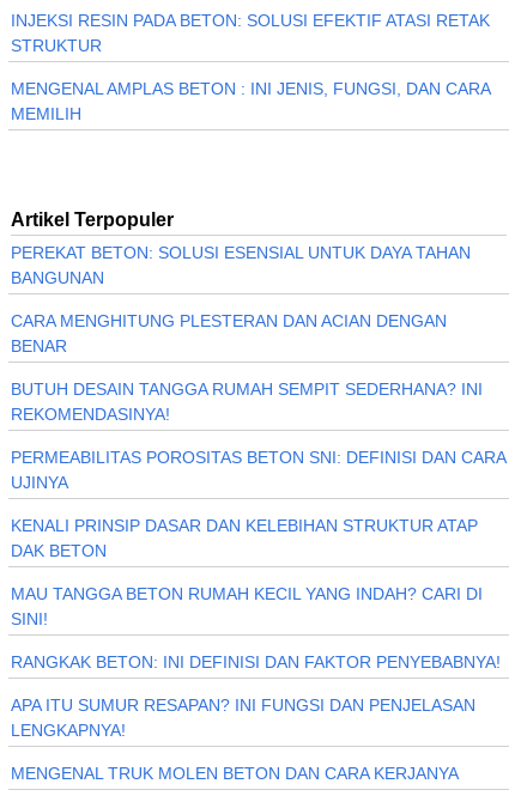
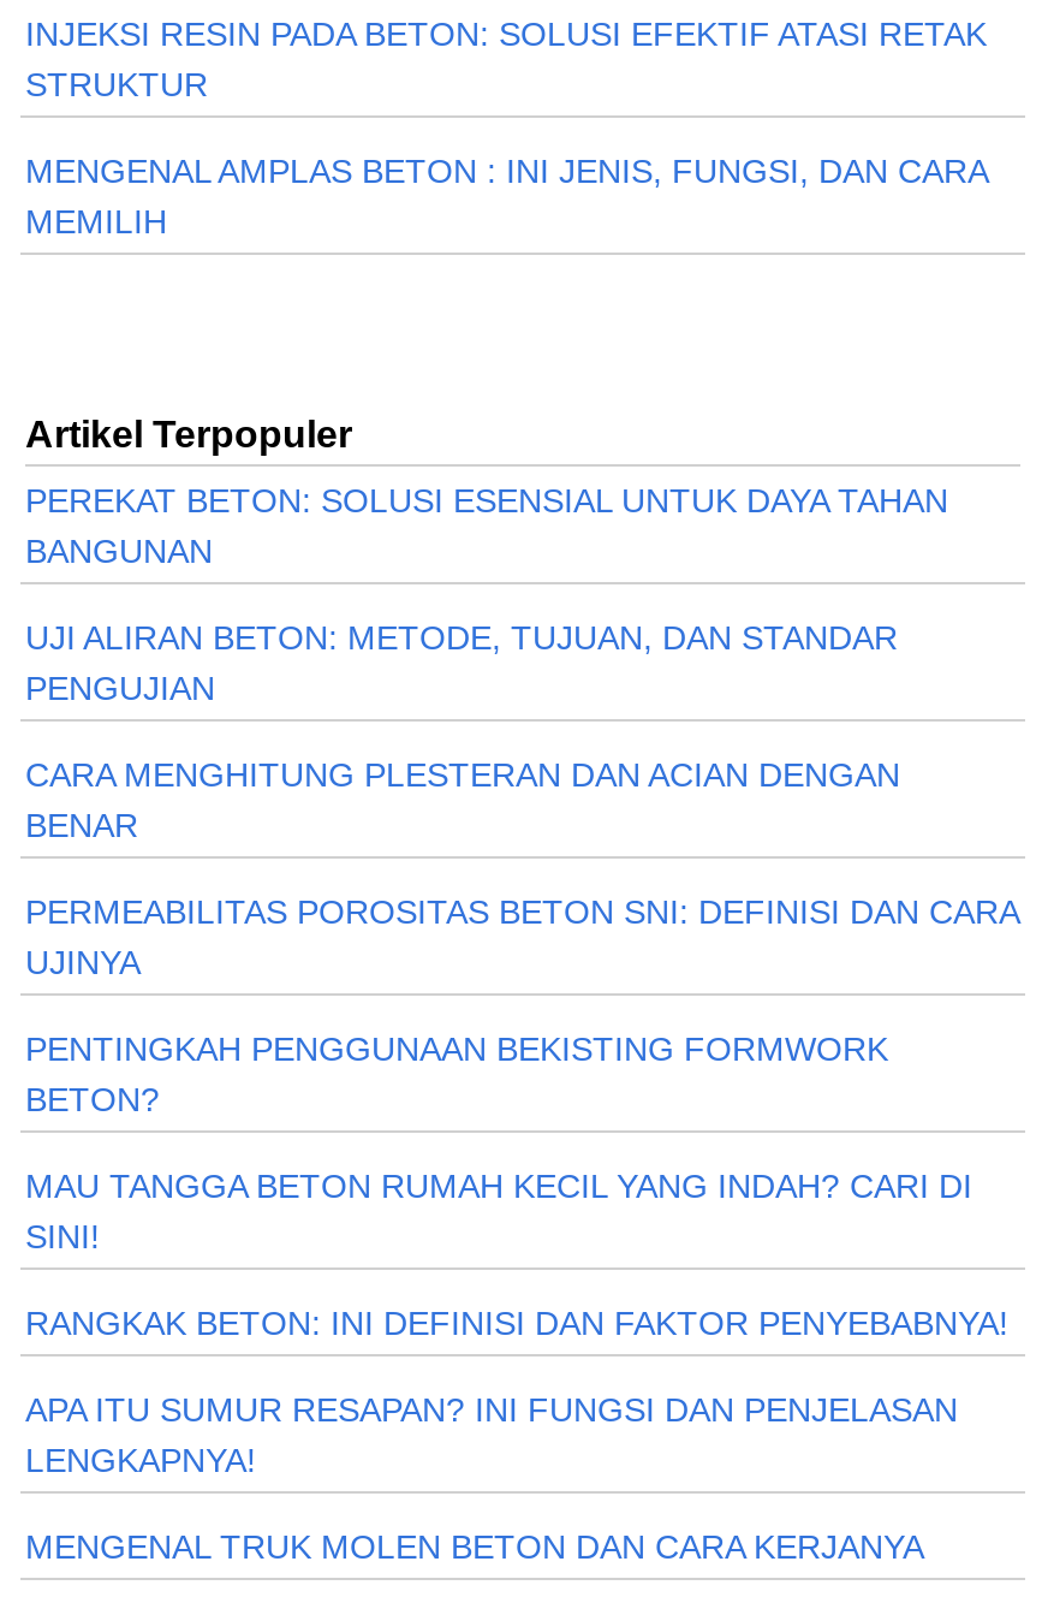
+ UJI ALIRAN BETON: METODE, TUJUAN, DAN STANDAR
+ PENGUJIAN

moved down: CARA MENGHITUNG PLESTERAN DAN ACIAN DENGAN | BENAR

- BUTUH DESAIN TANGGA RUMAH SEMPIT SEDERHANA? INI
- REKOMENDASINYA!

- KENALI PRINSIP DASAR DAN KELEBIHAN STRUKTUR ATAP
- DAK BETON
+ PENTINGKAH PENGGUNAAN BEKISTING FORMWORK
+ BETON?
